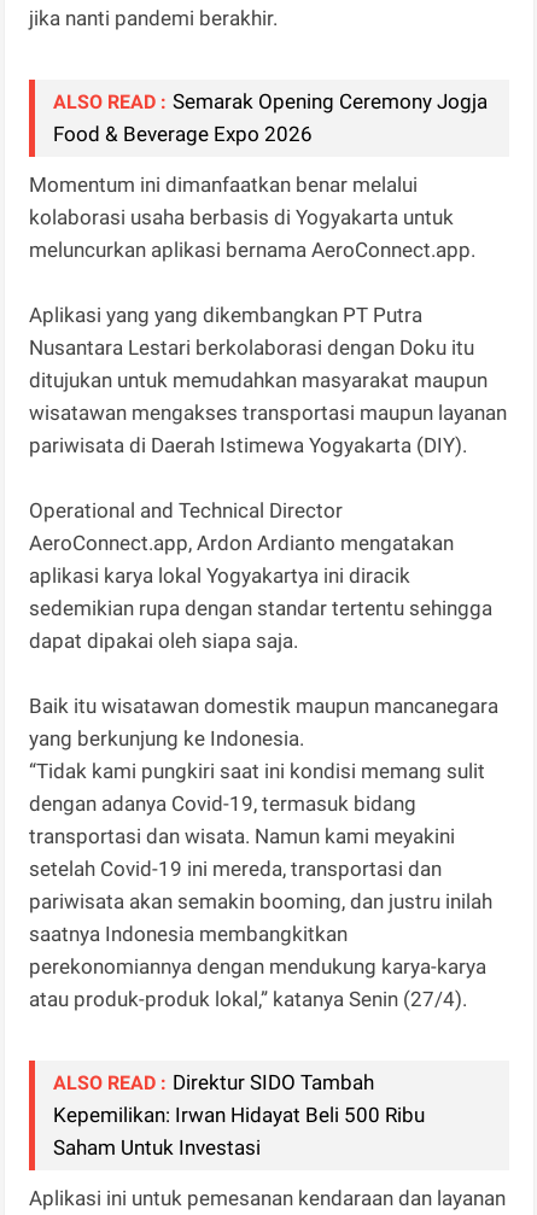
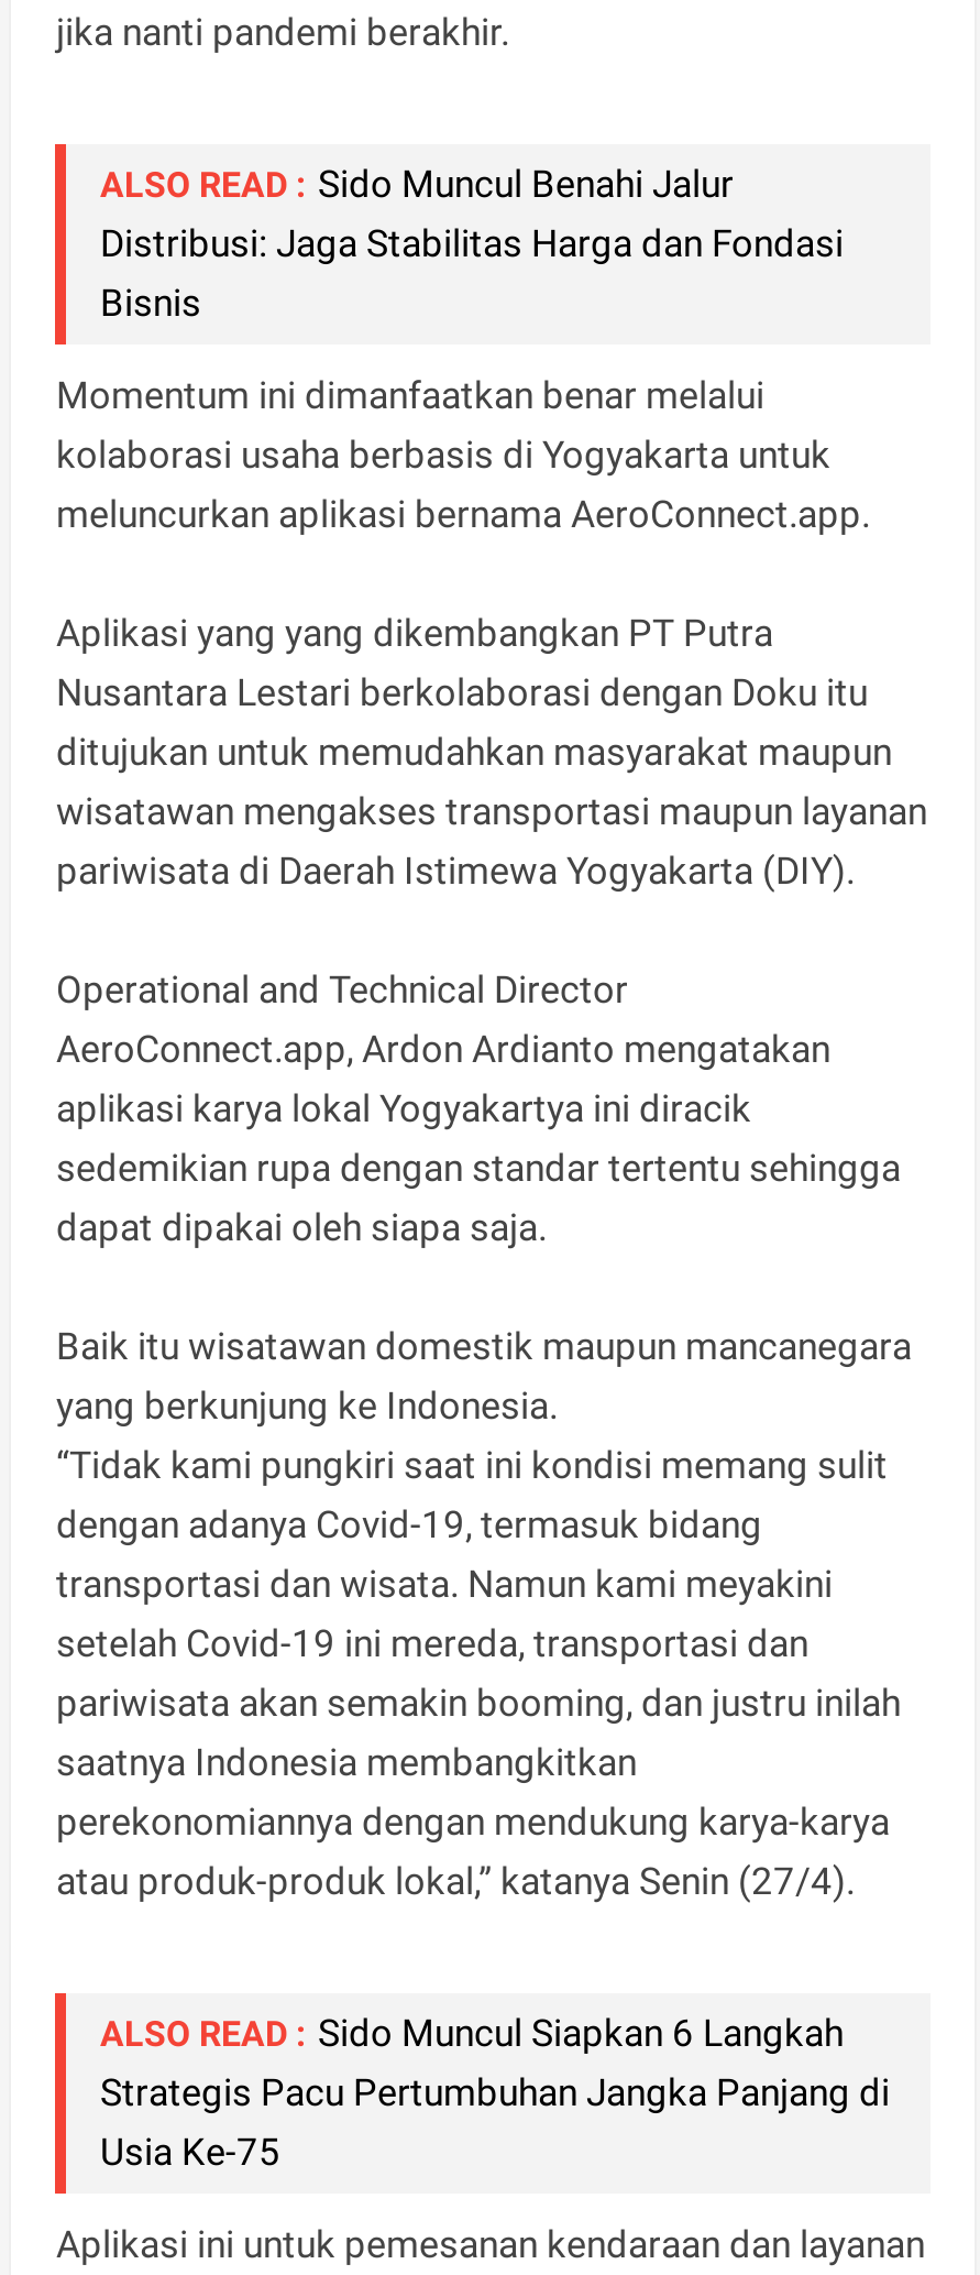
- ALSO READ : Semarak Opening Ceremony Jogja
- Food & Beverage Expo 2026
+ ALSO READ : Sido Muncul Benahi Jalur
+ Distribusi: Jaga Stabilitas Harga dan Fondasi
+ Bisnis

- ALSO READ : Direktur SIDO Tambah
- Kepemilikan: Irwan Hidayat Beli 500 Ribu
- Saham Untuk Investasi
+ ALSO READ : Sido Muncul Siapkan 6 Langkah
+ Strategis Pacu Pertumbuhan Jangka Panjang di
+ Usia Ke-75
